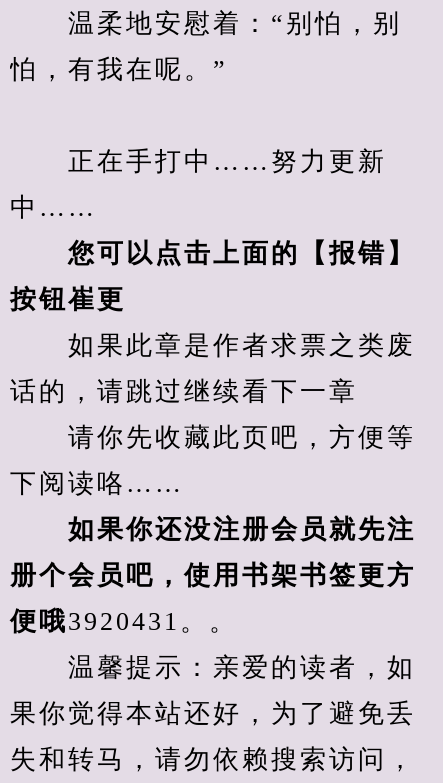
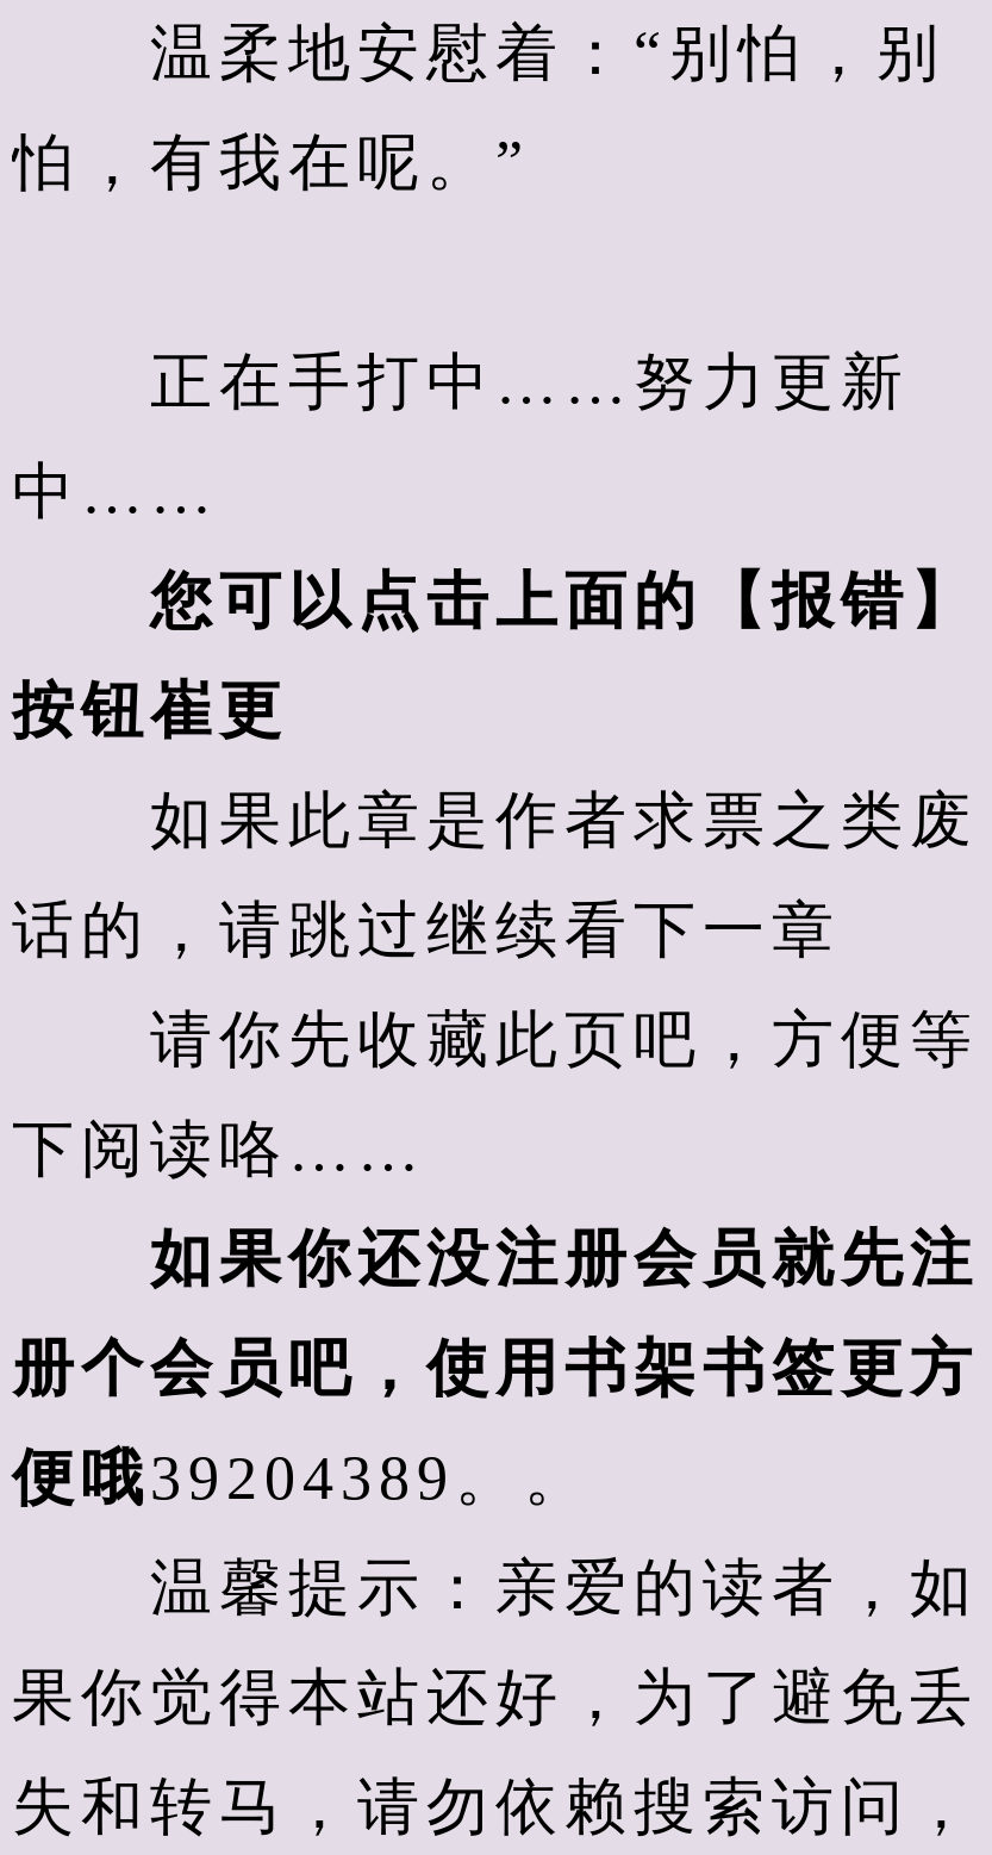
- 便哦3920431。。
+ 便哦39204389。。
